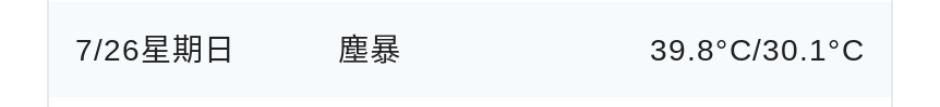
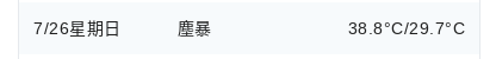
- 39.8°C/30.1°C
+ 38.8°C/29.7°C
